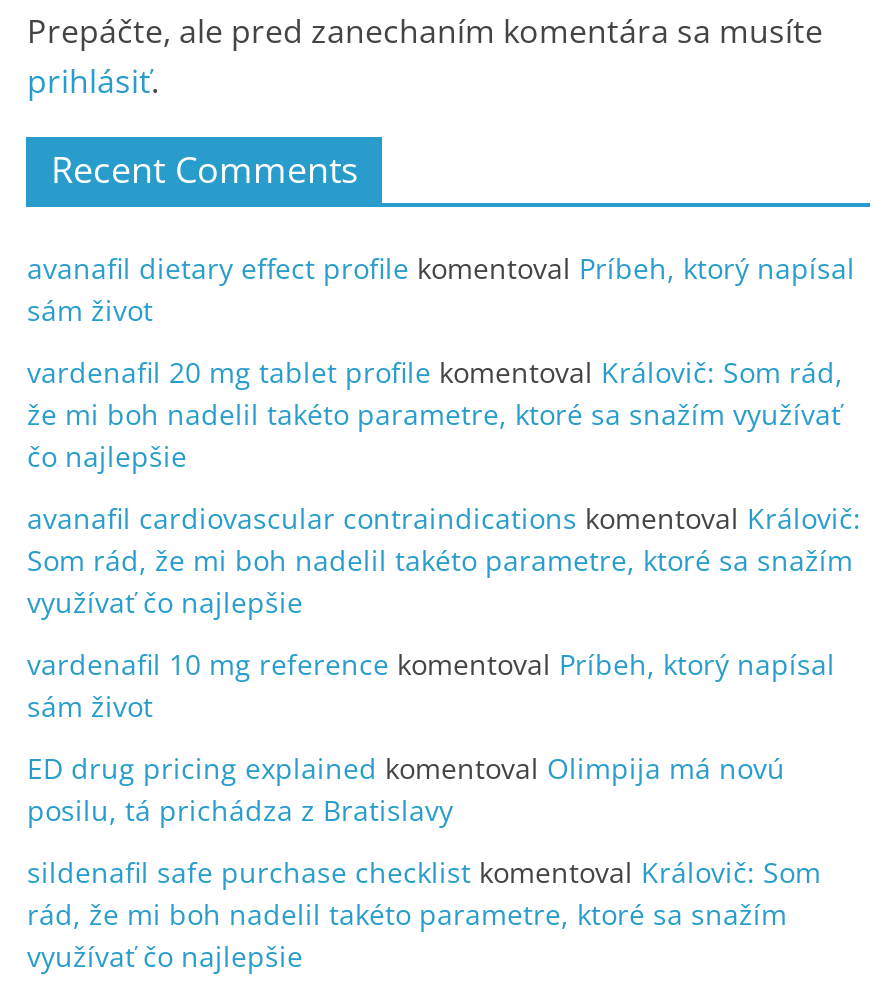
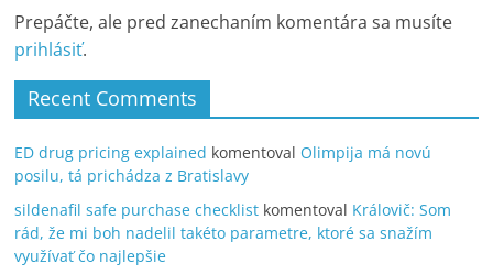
- avanafil dietary effect profile komentoval Príbeh, ktorý napísal
- sám život
- vardenafil 20 mg tablet profile komentoval Královič: Som rád,
- že mi boh nadelil takéto parametre, ktoré sa snažím využívať
- čo najlepšie
- avanafil cardiovascular contraindications komentoval Královič:
- Som rád, že mi boh nadelil takéto parametre, ktoré sa snažím
- využívať čo najlepšie
- vardenafil 10 mg reference komentoval Príbeh, ktorý napísal
- sám život
